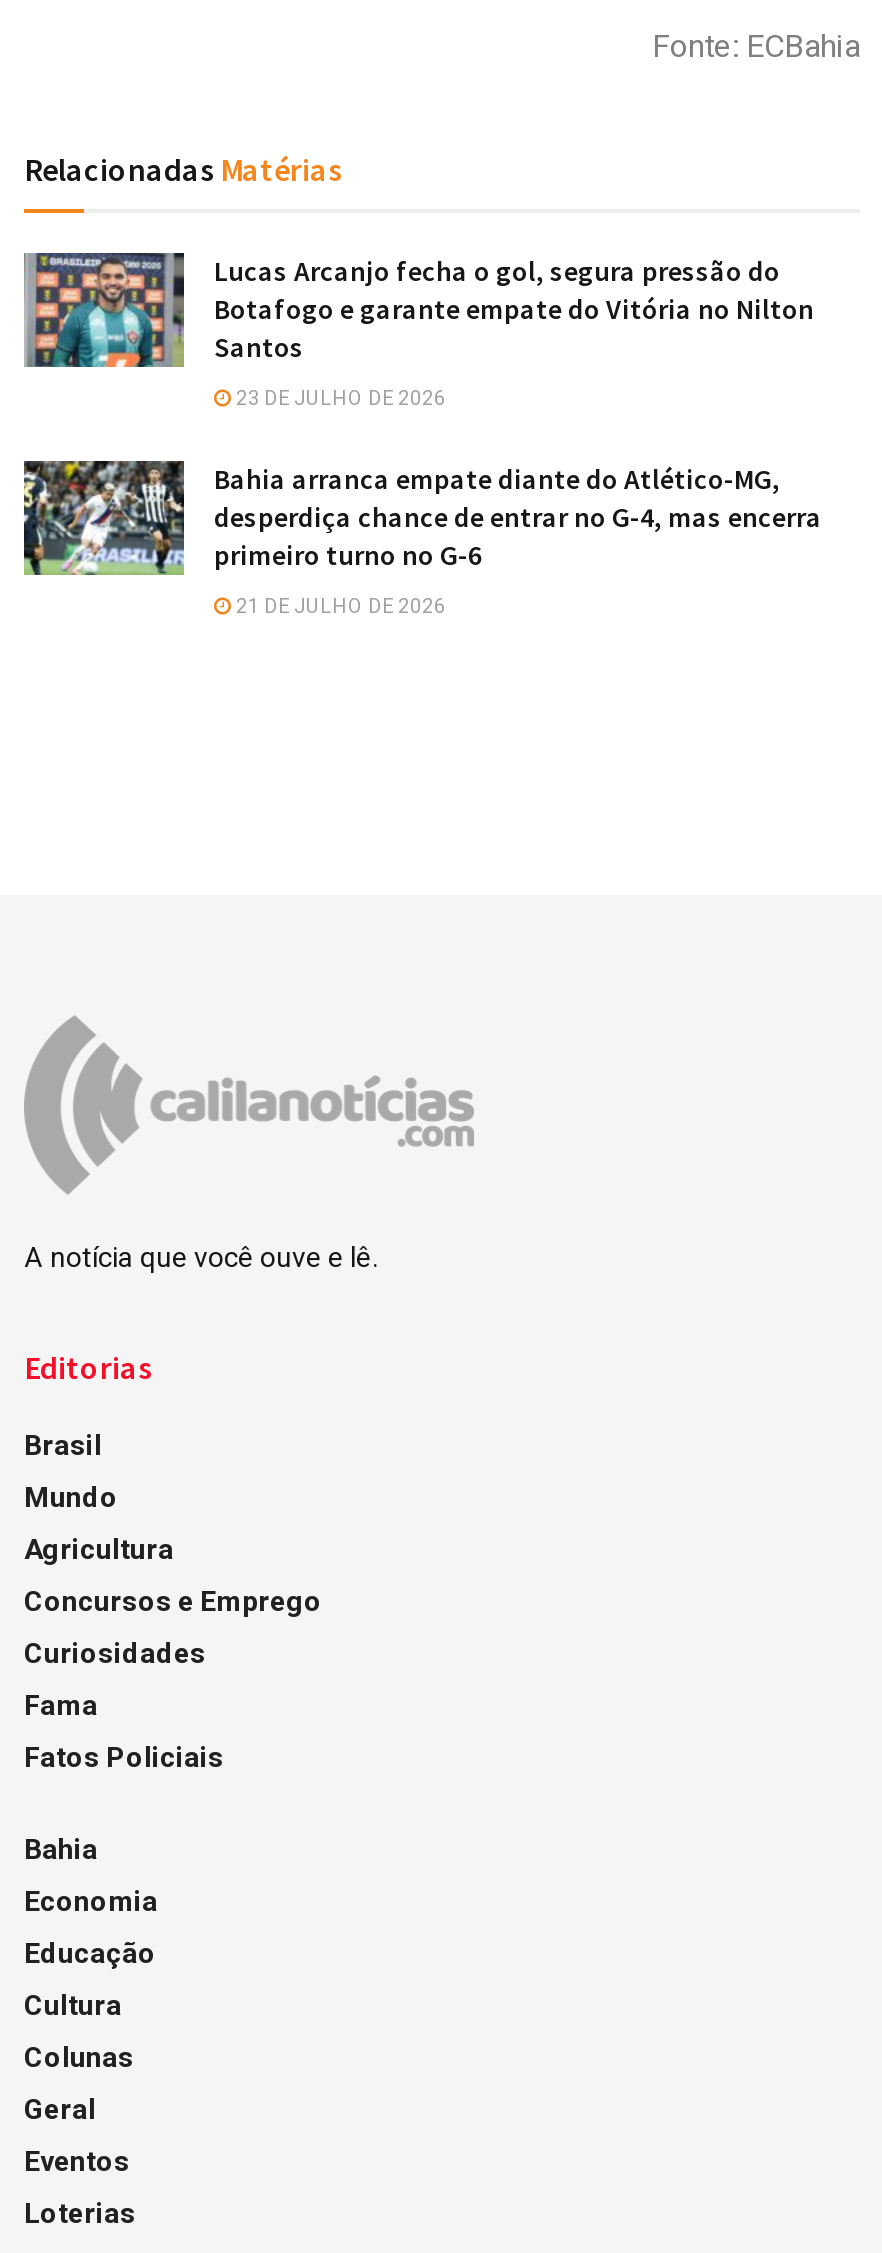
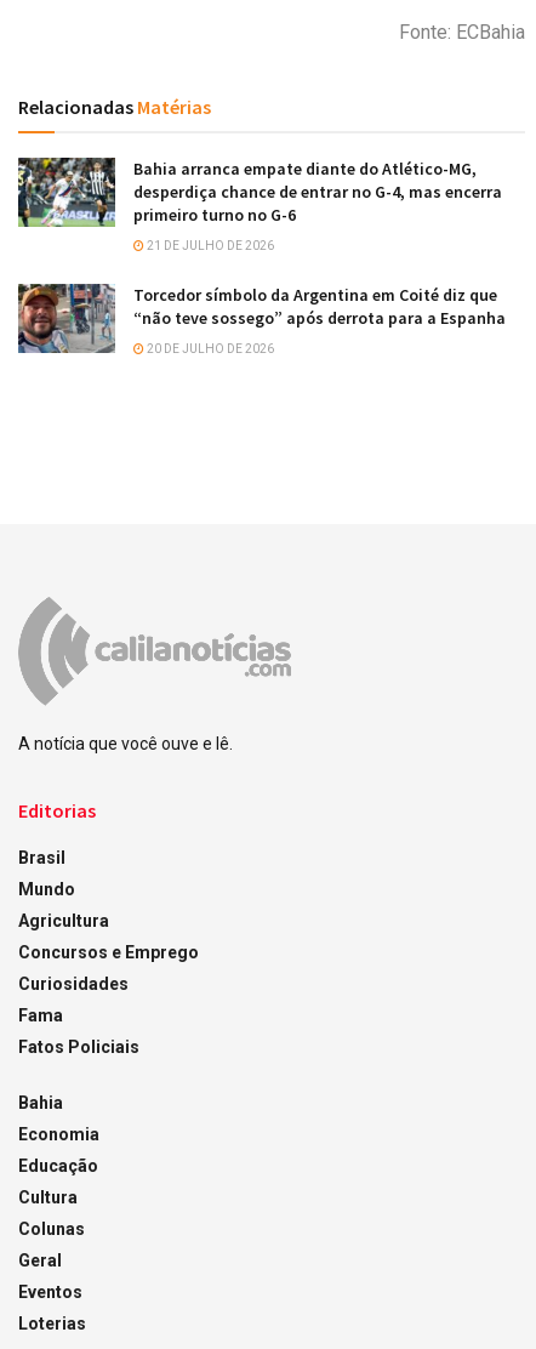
- [image]
- Lucas Arcanjo fecha o gol, segura pressão do
- Botafogo e garante empate do Vitória no Nilton
- Santos
- 23 DE JULHO DE 2026

moved up: [image] | Bahia arranca empate diante do Atlético-MG, | desperdiça chance de entrar no G-4, mas encerra | primeiro turno no G-6 | 21 DE JULHO DE 2026

+ [image]
+ Torcedor símbolo da Argentina em Coité diz que
+ “não teve sossego” após derrota para a Espanha
+ 20 DE JULHO DE 2026
